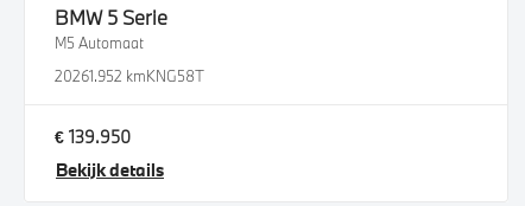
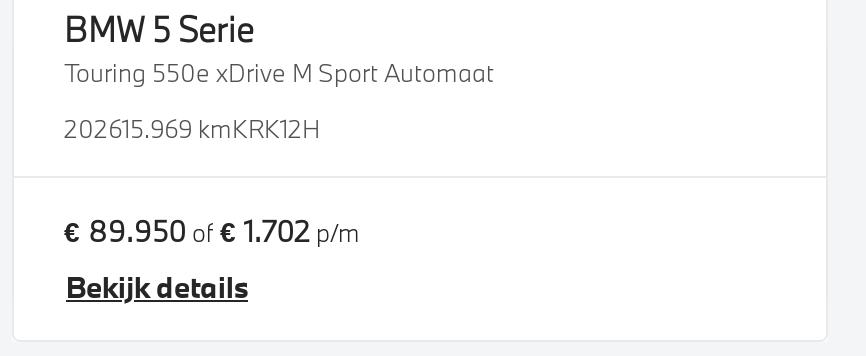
- M5 Automaat
+ Touring 550e xDrive M Sport Automaat

- 20261.952 kmKNG58T
+ 202615.969 kmKRK12H

- € 139.950
+ € 89.950 of € 1.702 p/m
